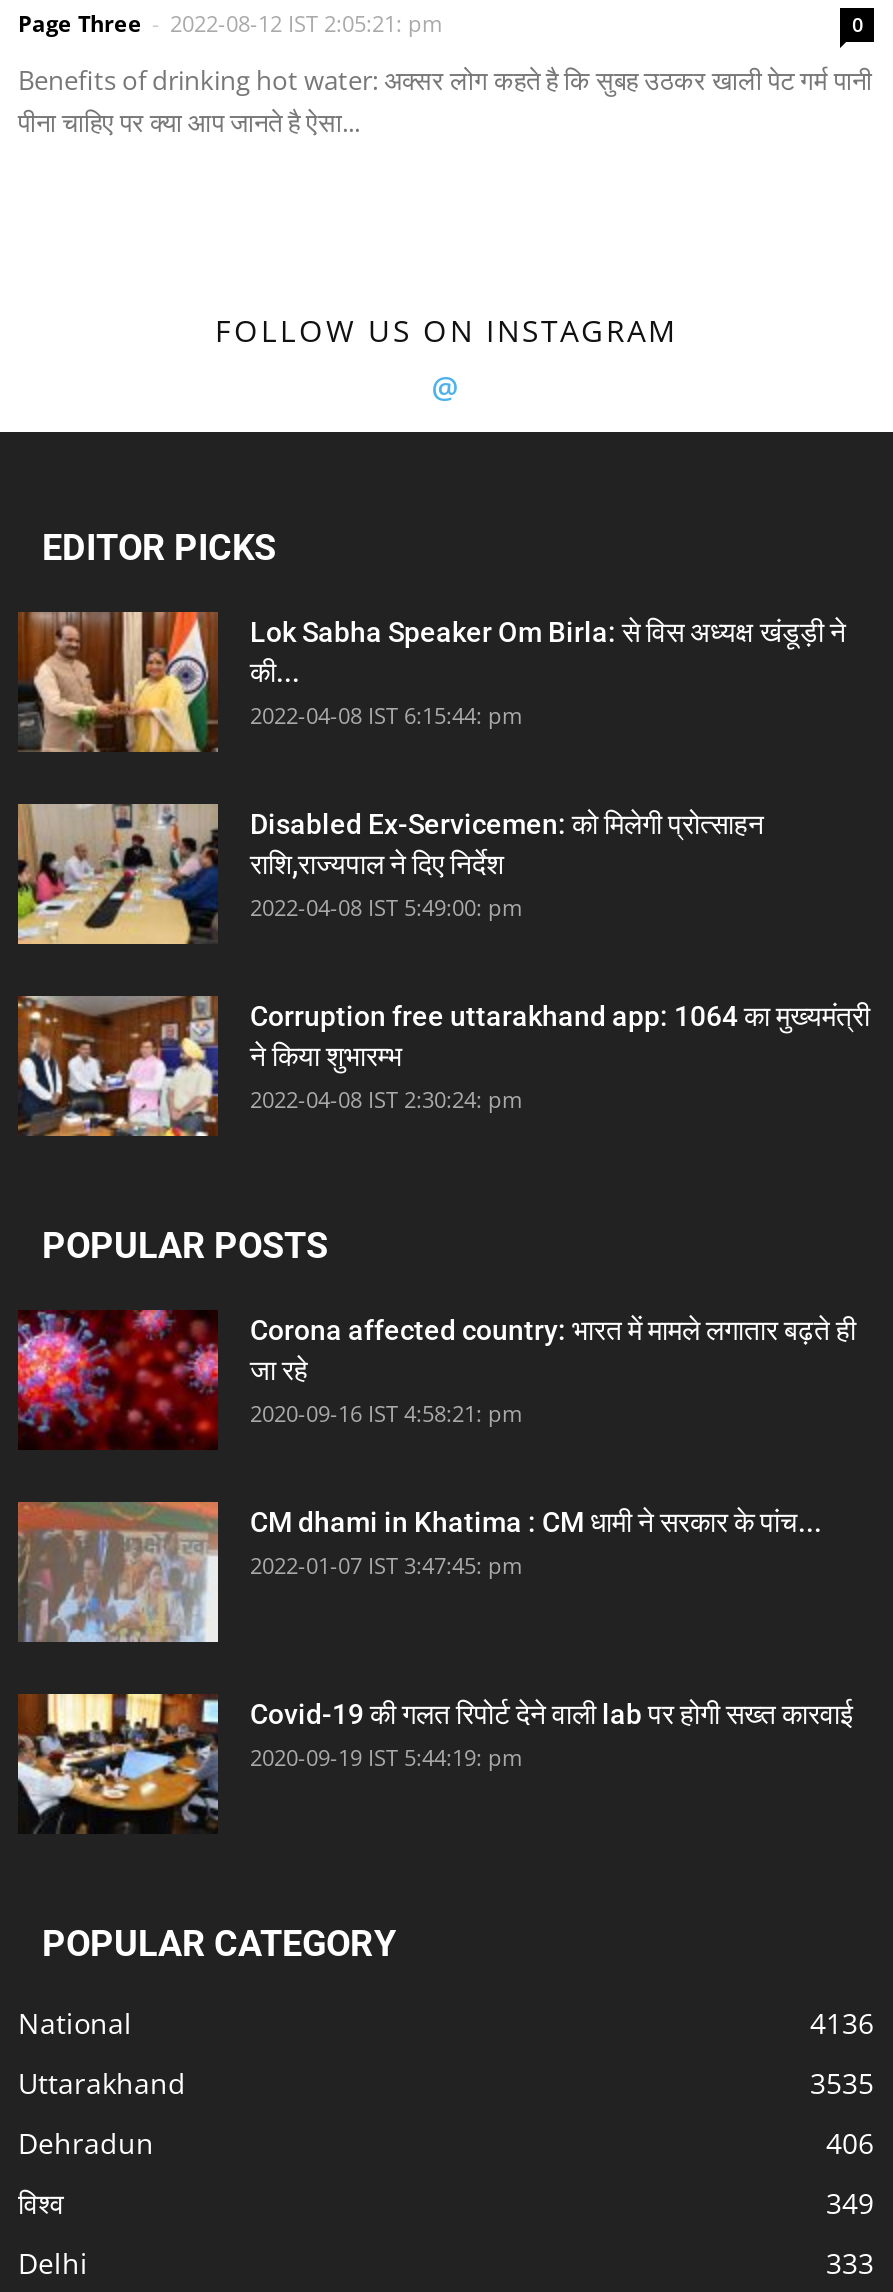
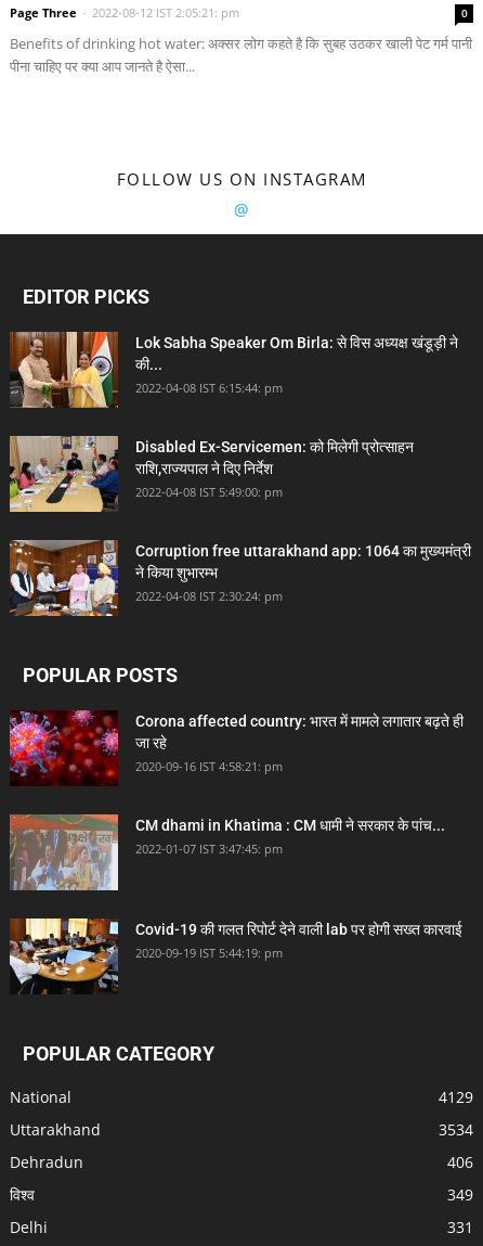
- 4136
+ 4129

- 3535
+ 3534

- 333
+ 331
